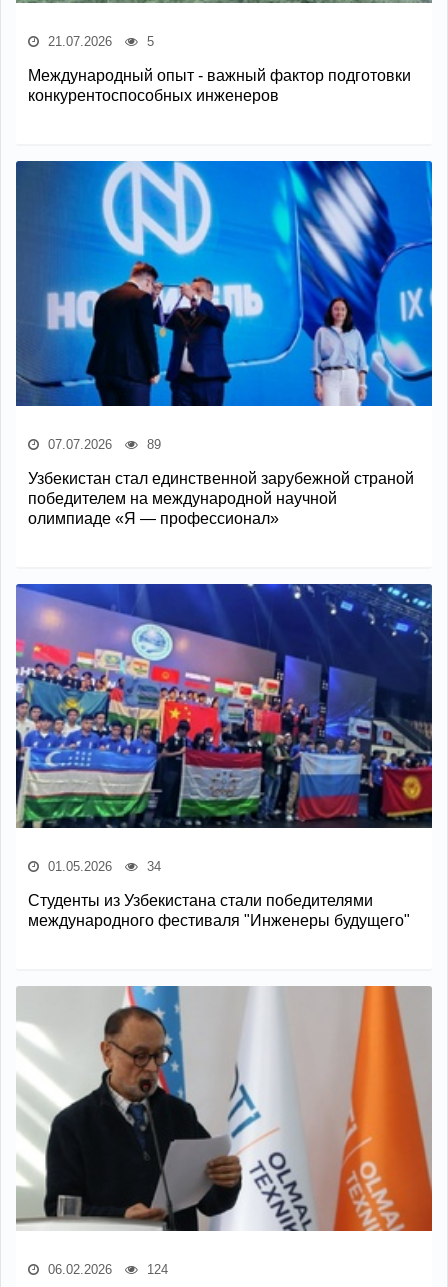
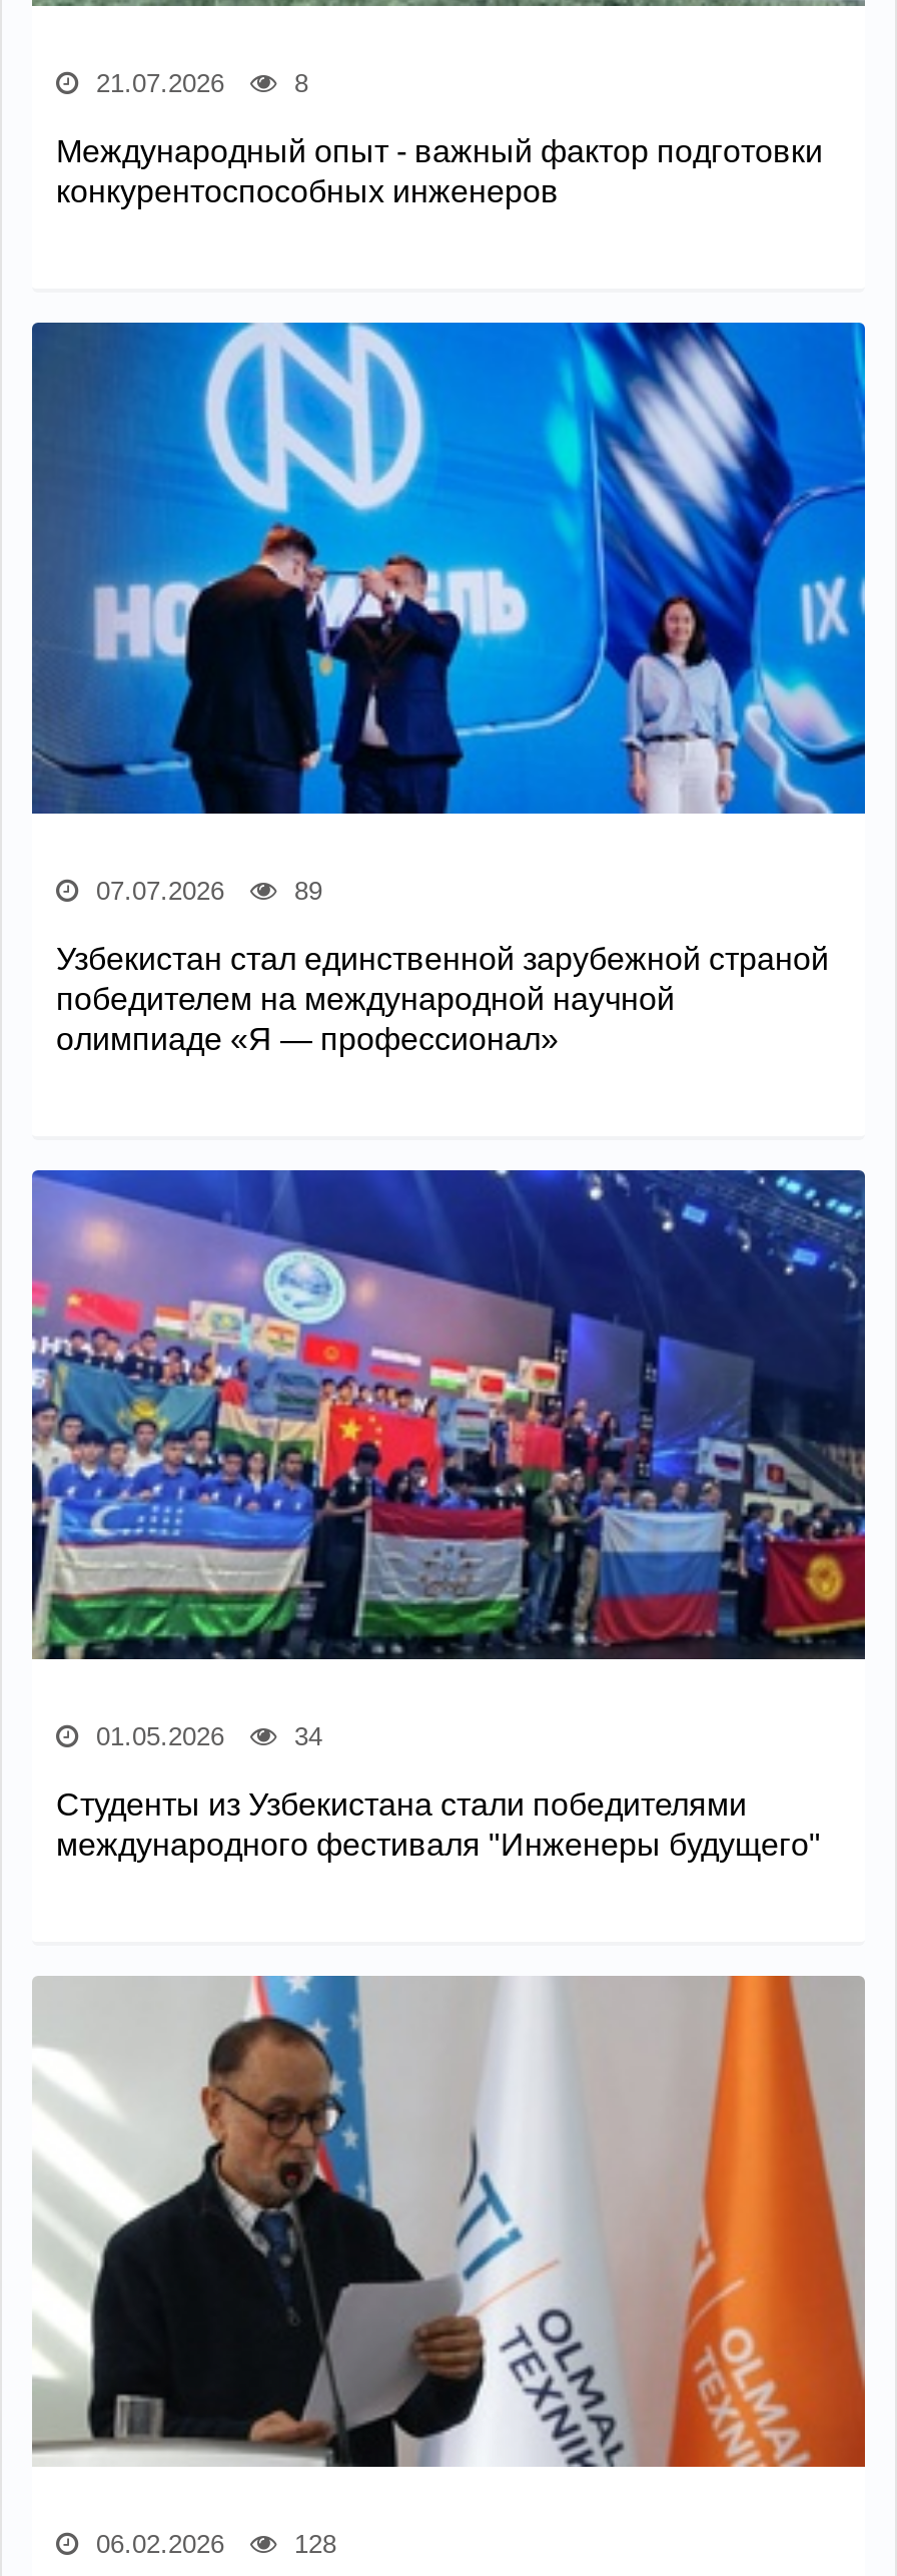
- 5
+ 8

- 124
+ 128
